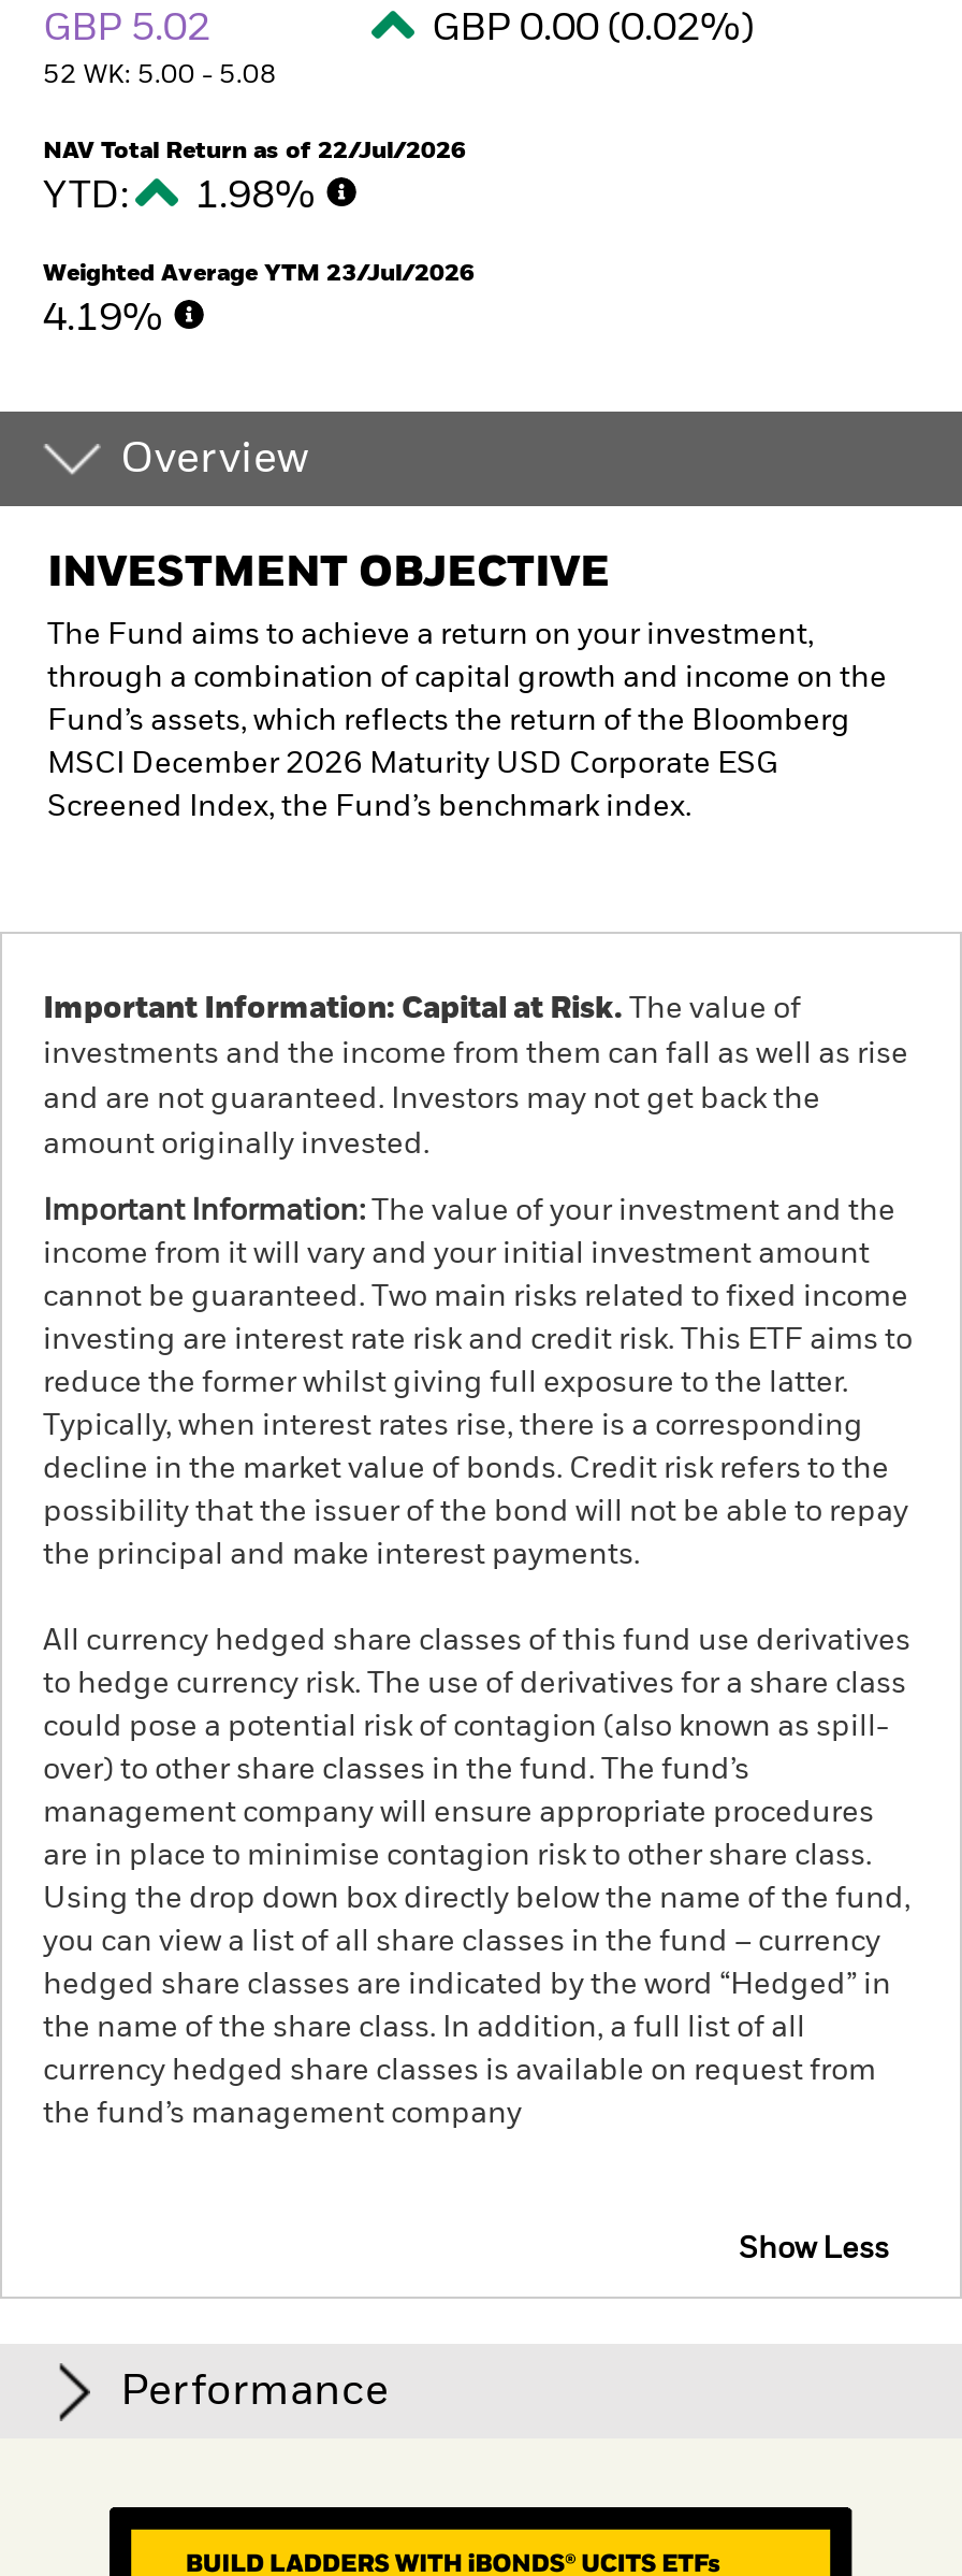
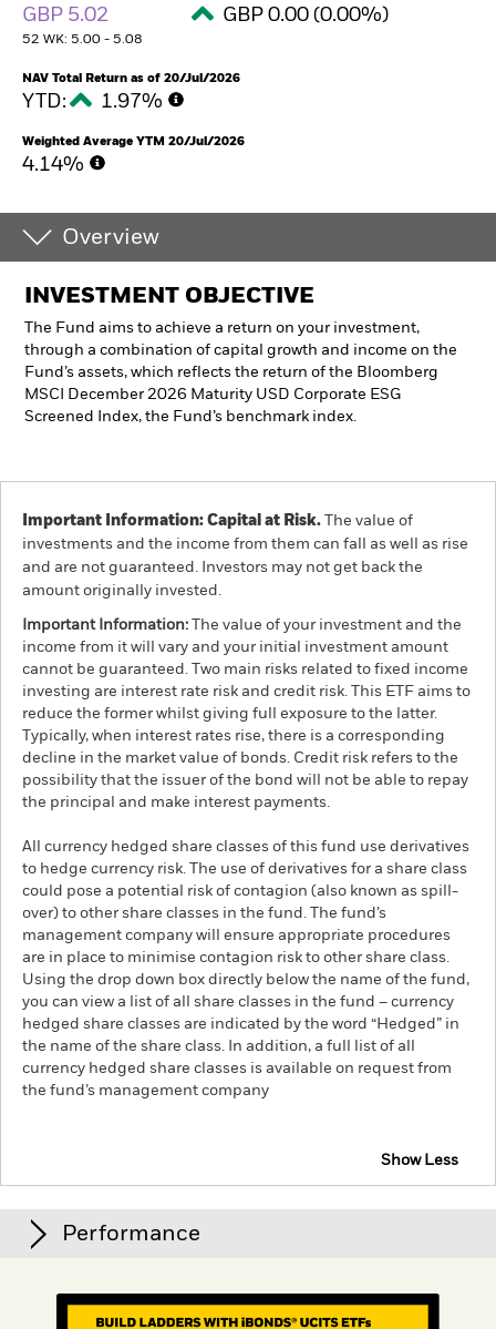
- GBP 0.00 (0.02%)
+ GBP 0.00 (0.00%)

- NAV Total Return as of 22/Jul/2026
+ NAV Total Return as of 20/Jul/2026

- YTD: 1.98%
+ YTD: 1.97%

- Weighted Average YTM 23/Jul/2026
+ Weighted Average YTM 20/Jul/2026

- 4.19%
+ 4.14%
